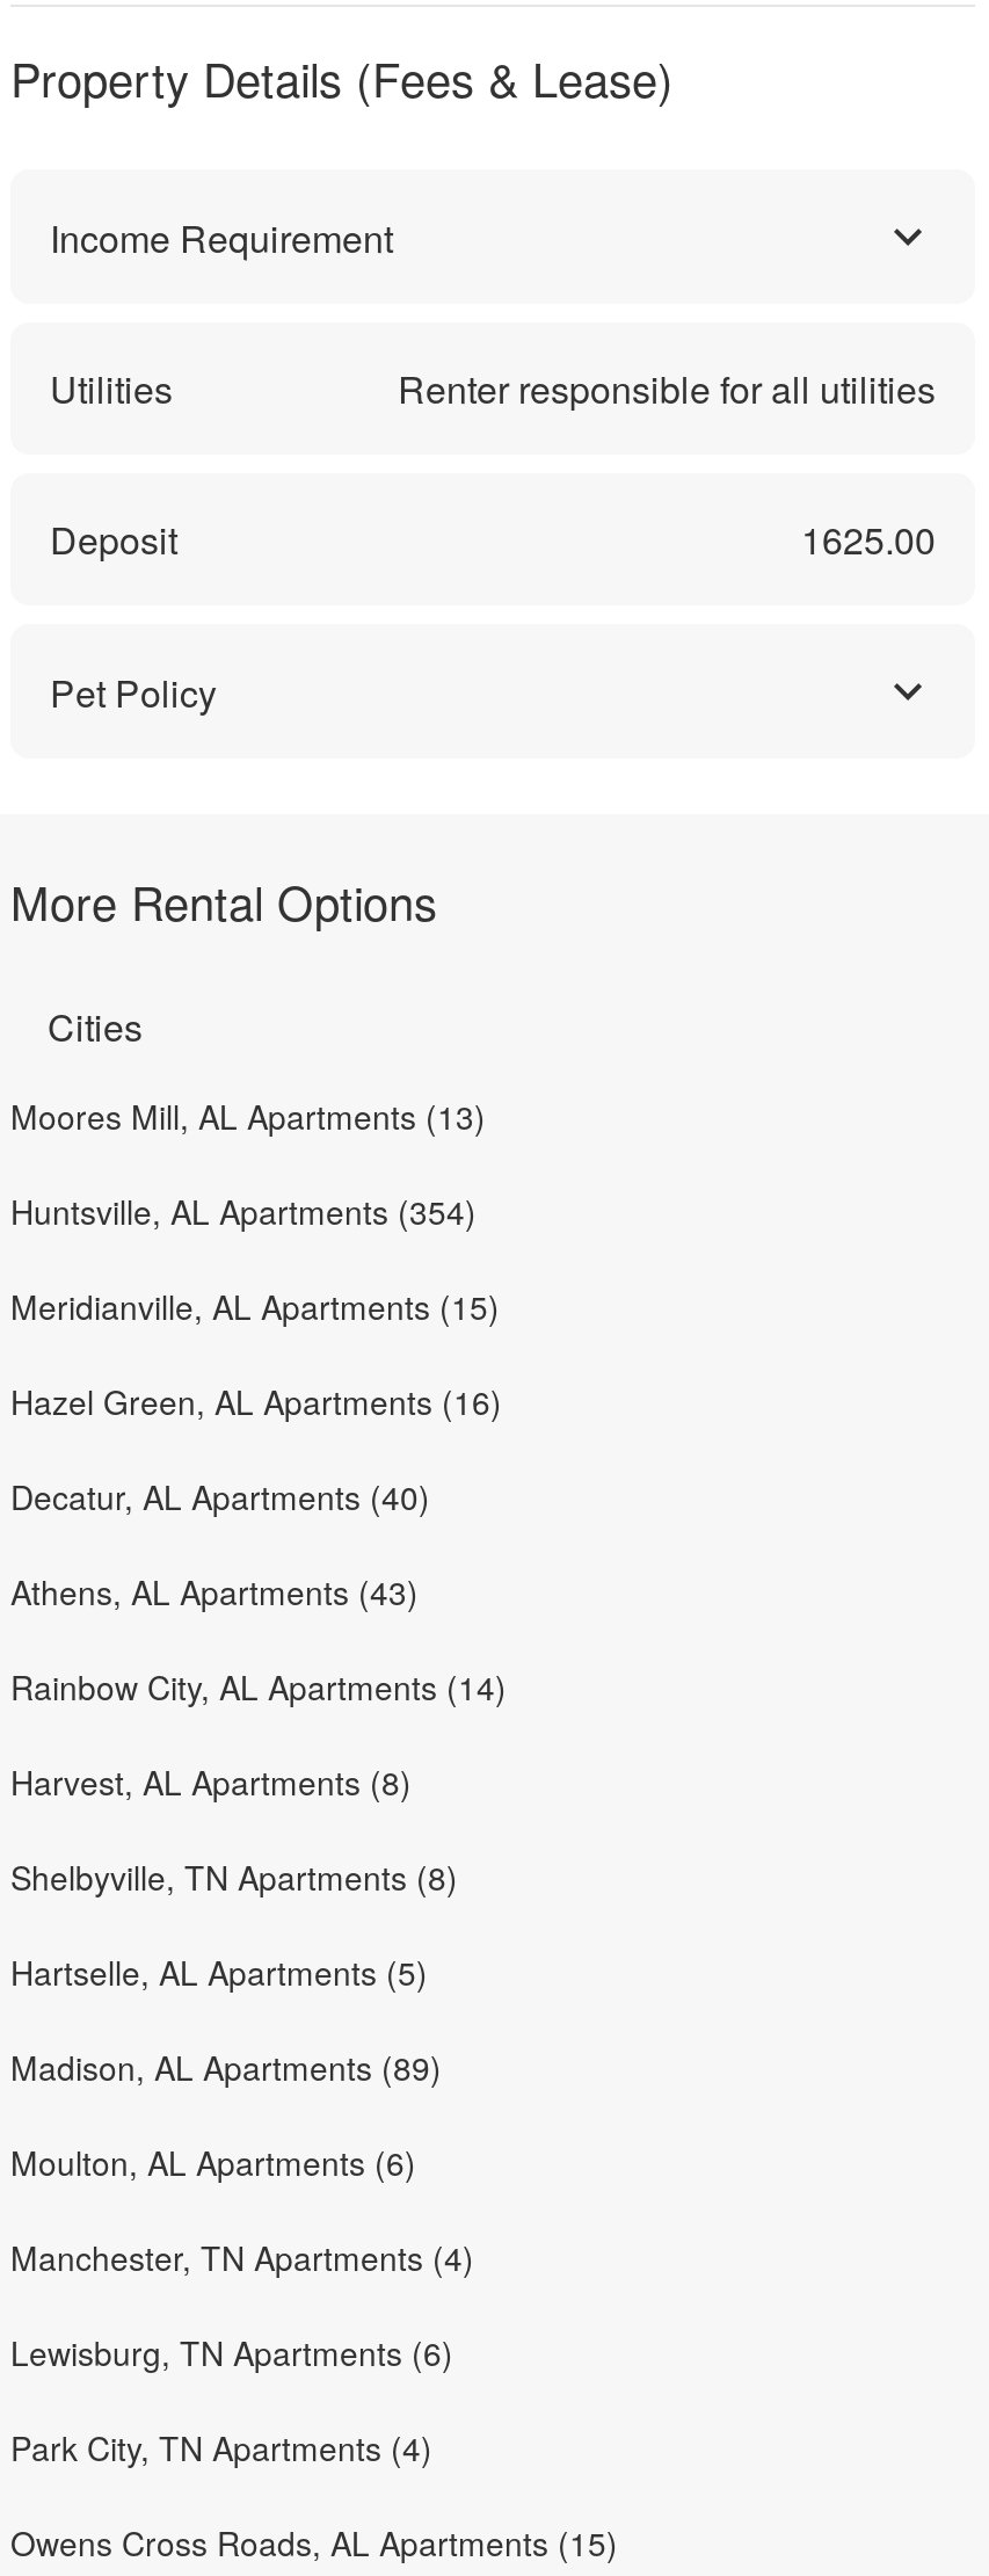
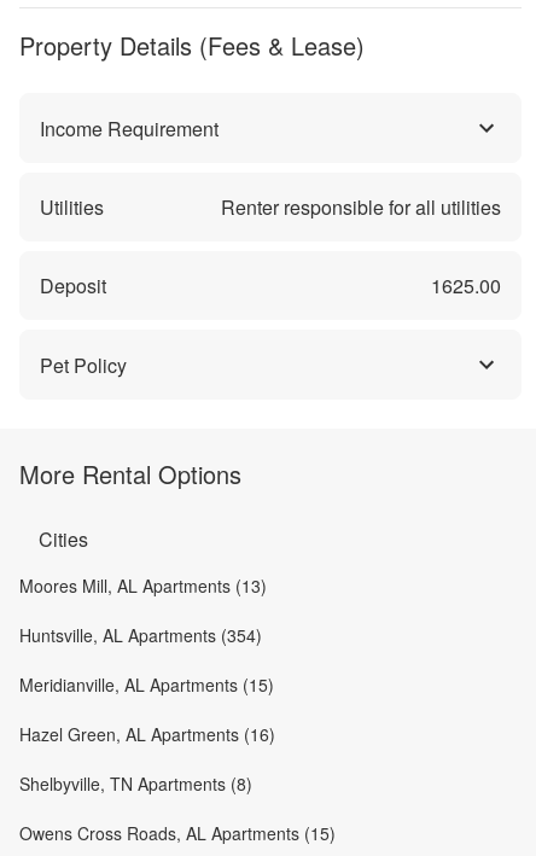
- Decatur, AL Apartments (40)
- Athens, AL Apartments (43)
- Rainbow City, AL Apartments (14)
- Harvest, AL Apartments (8)

- Hartselle, AL Apartments (5)
- Madison, AL Apartments (89)
- Moulton, AL Apartments (6)
- Manchester, TN Apartments (4)
- Lewisburg, TN Apartments (6)
- Park City, TN Apartments (4)
